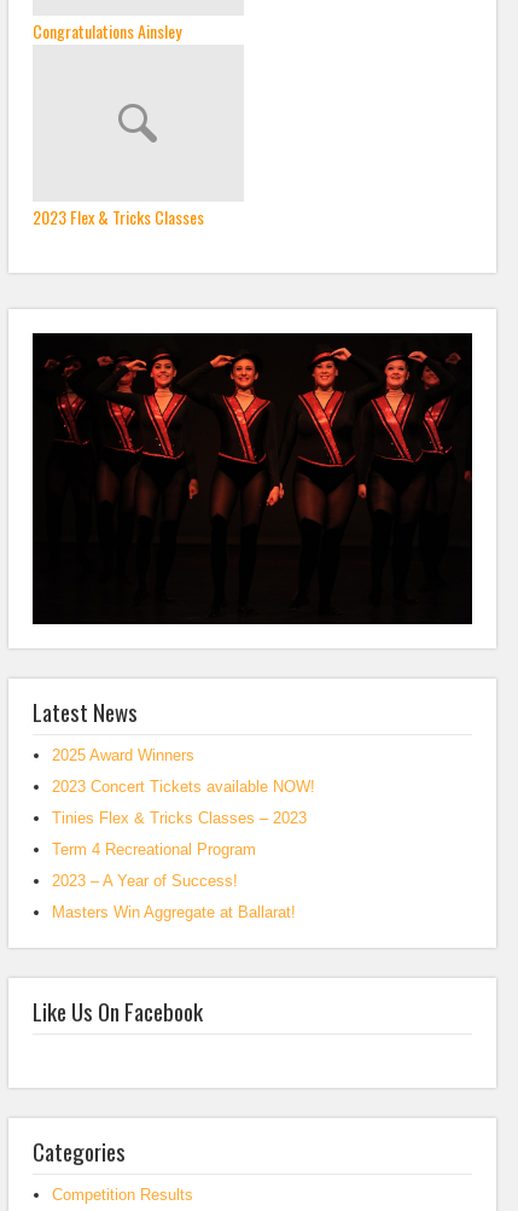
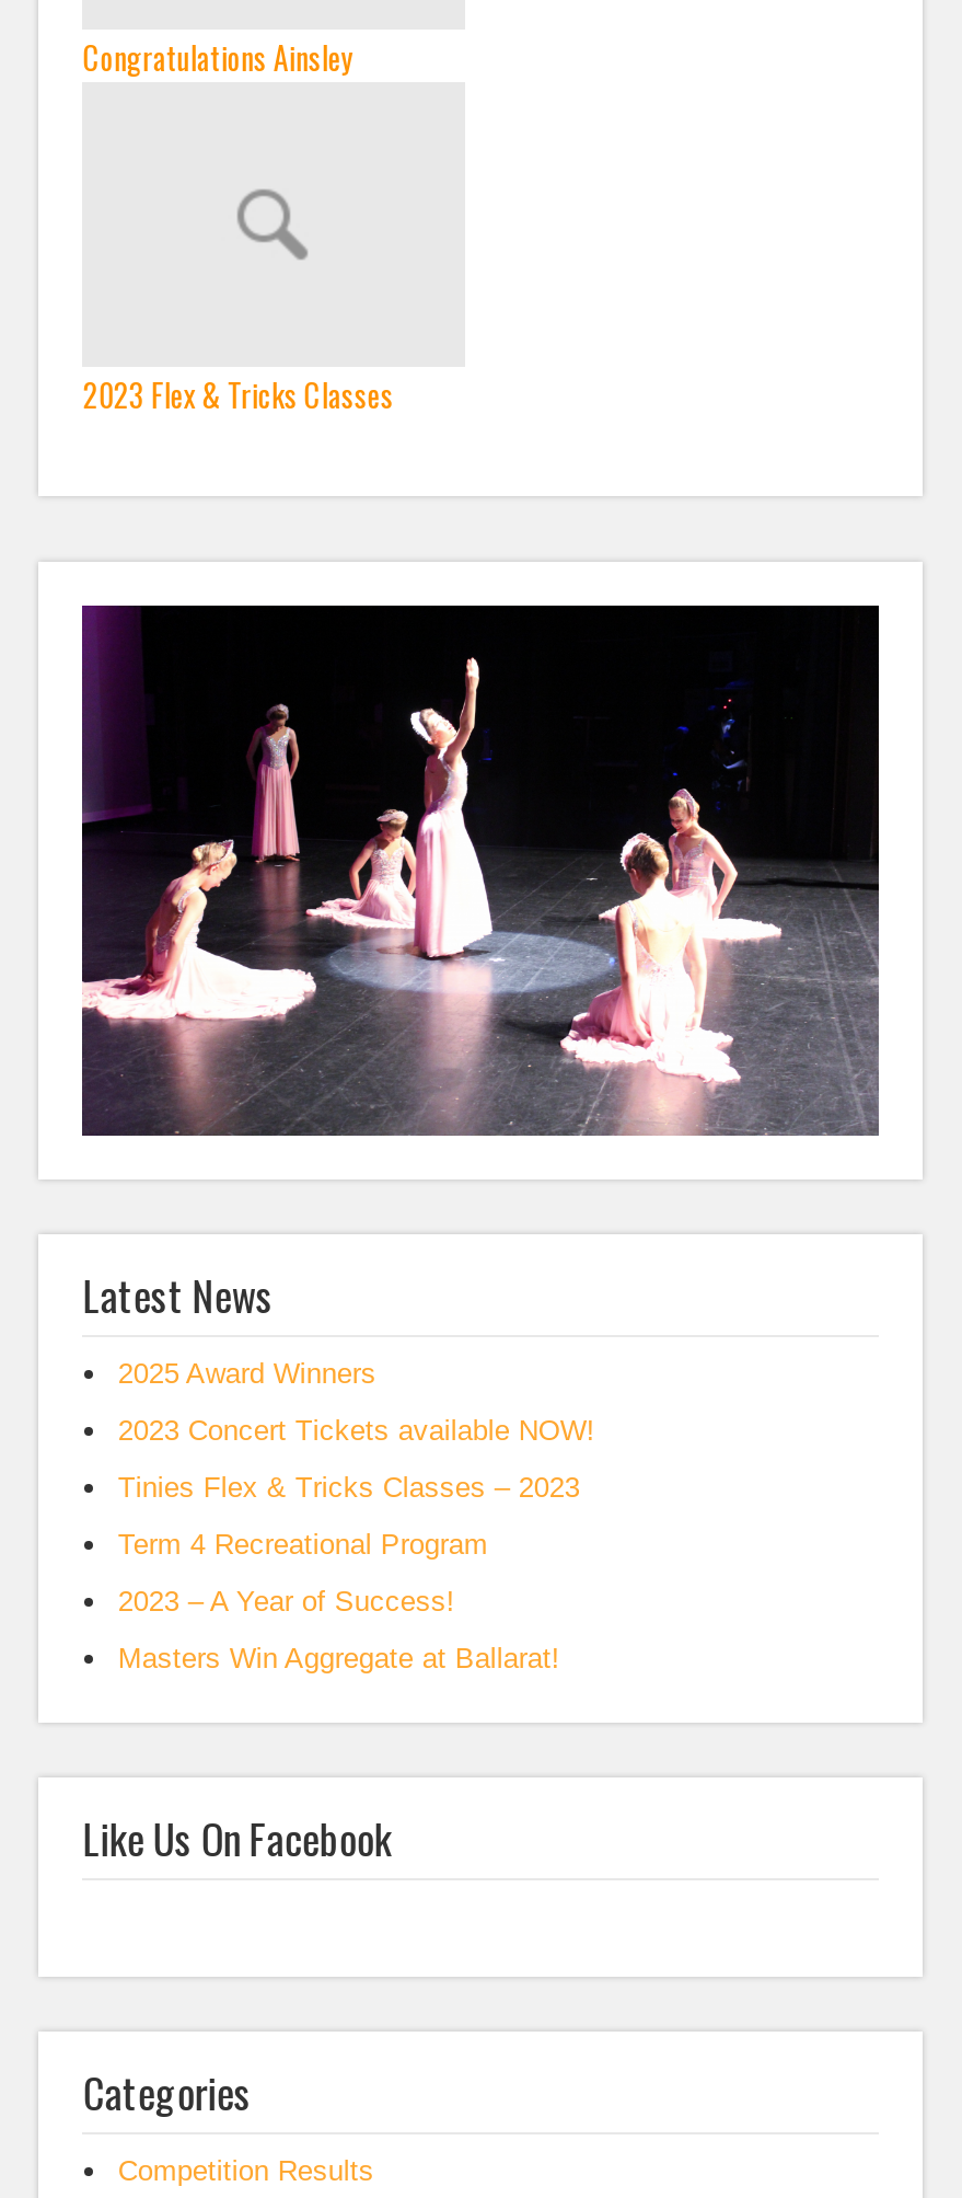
- [image]
+ [image]
